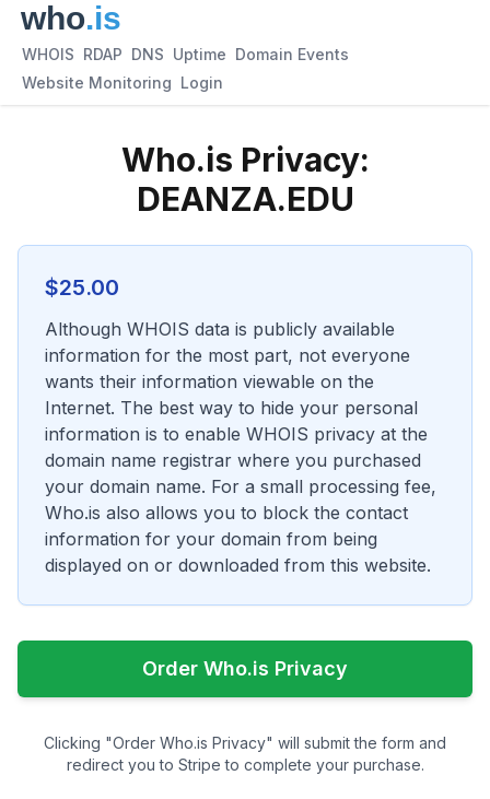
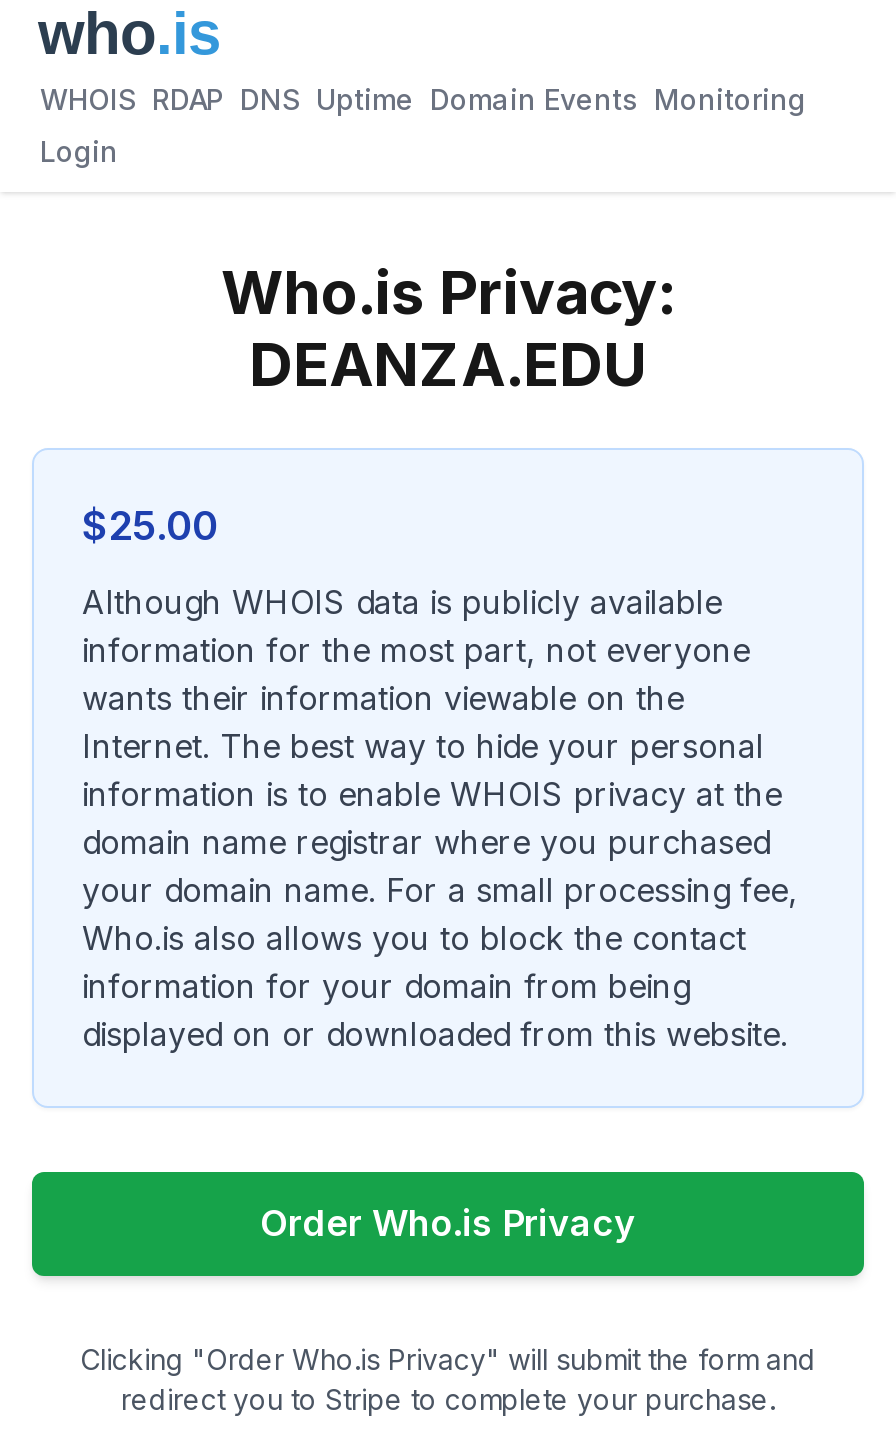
- WHOIS RDAP DNS Uptime Domain Events
+ WHOIS RDAP DNS Uptime Domain Events Monitoring

- Website Monitoring Login
+ Login
